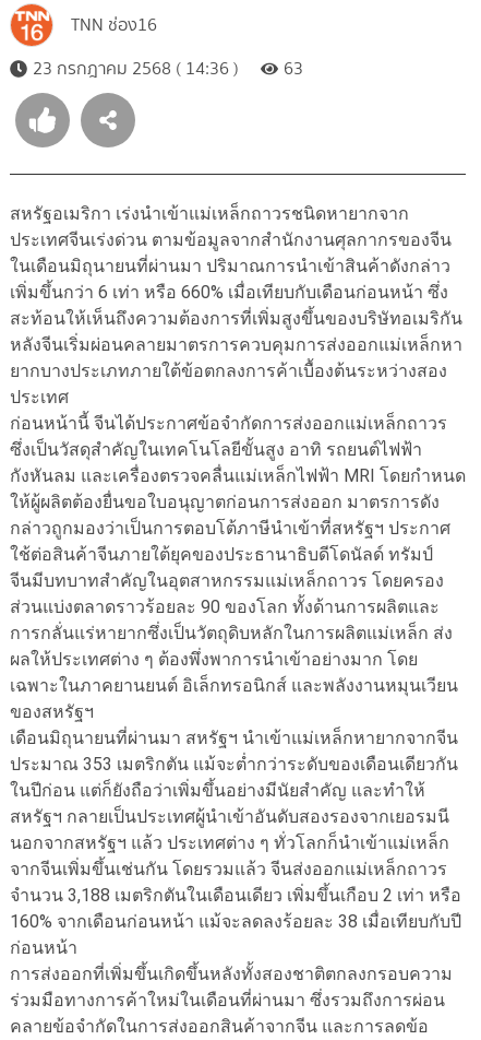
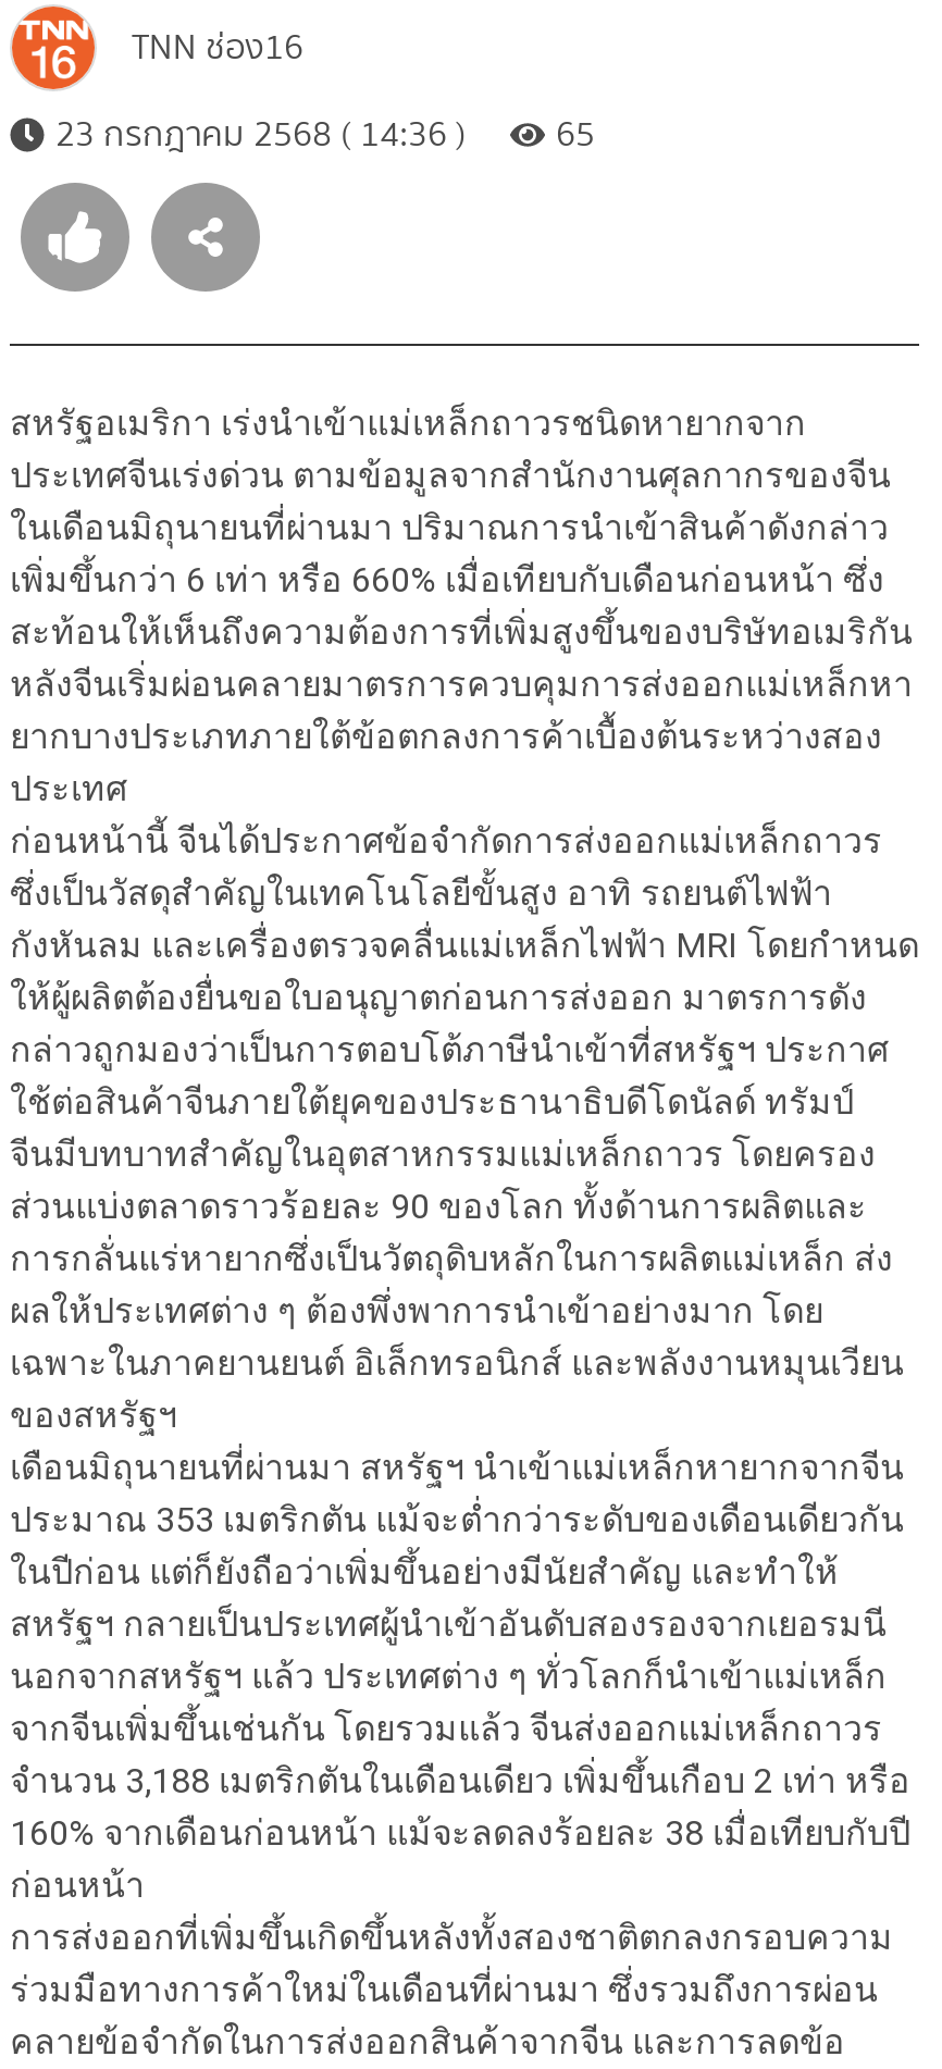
- 23 กรกฎาคม 2568 ( 14:36 ) 63
+ 23 กรกฎาคม 2568 ( 14:36 ) 65
